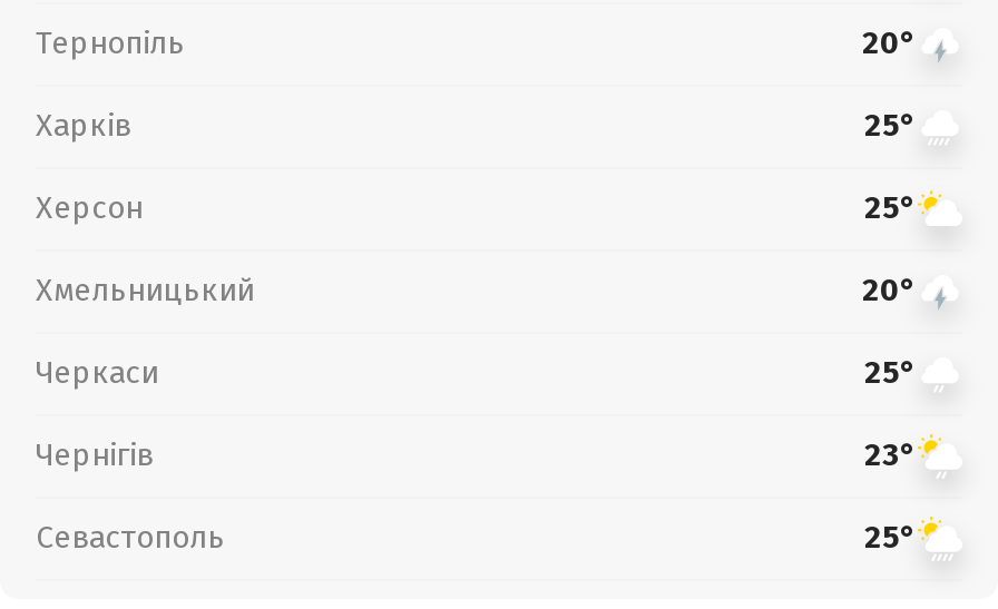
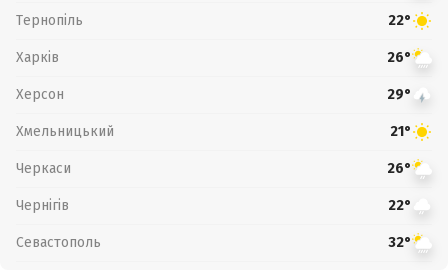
- 20°
+ 22°

- 25°
+ 26°

- 25°
+ 29°

- 20°
+ 21°

- 25°
+ 26°

- 23°
+ 22°

- 25°
+ 32°
